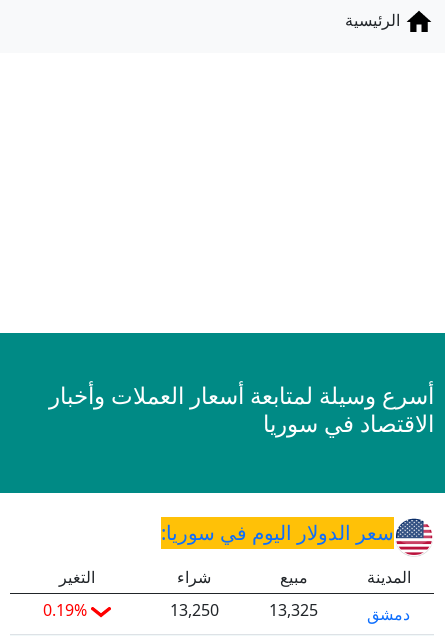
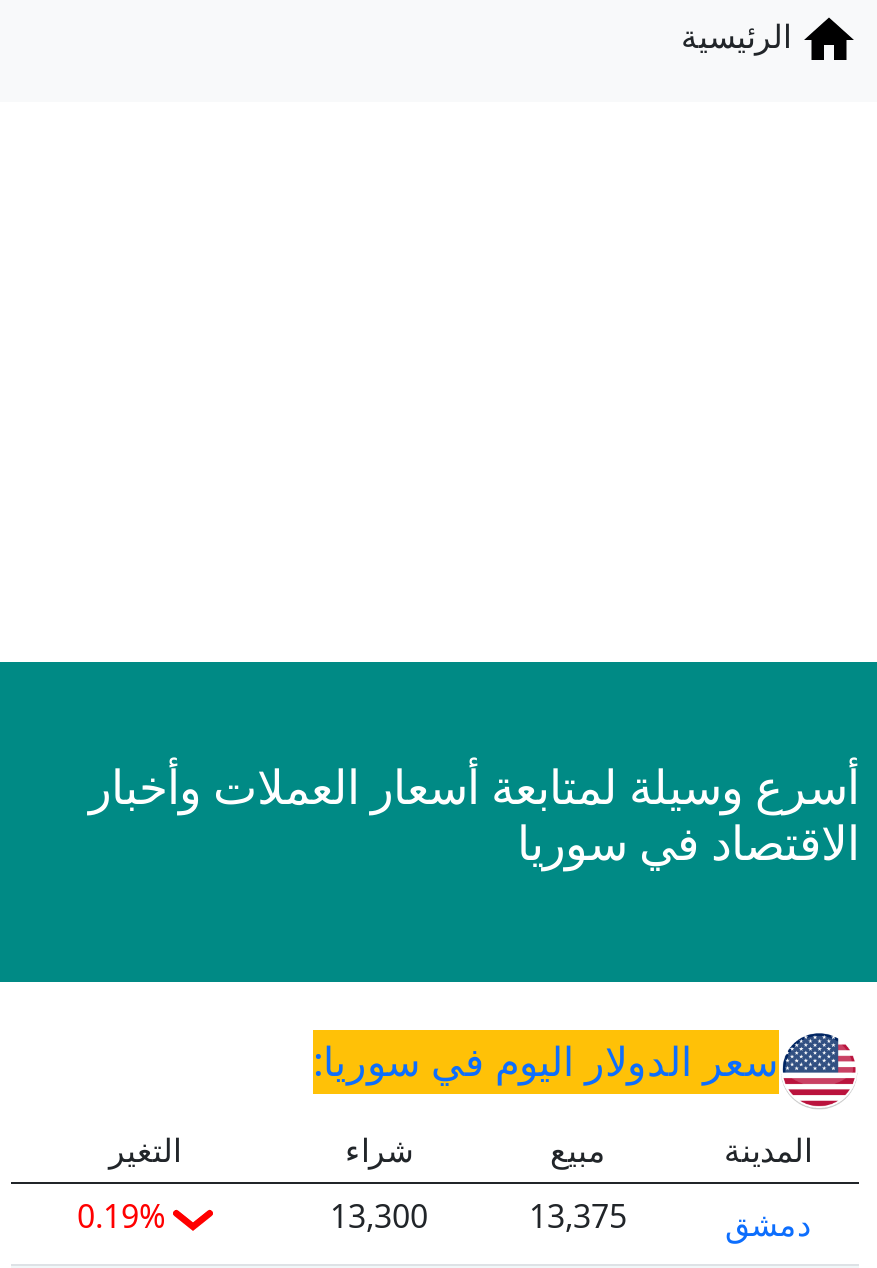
- 13,250
+ 13,300

- 13,325
+ 13,375
